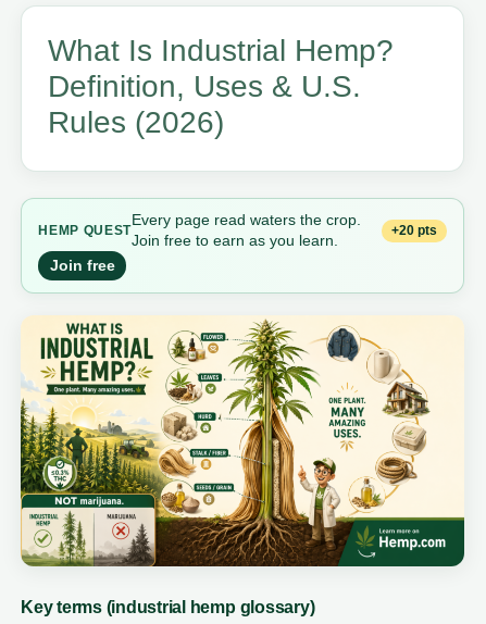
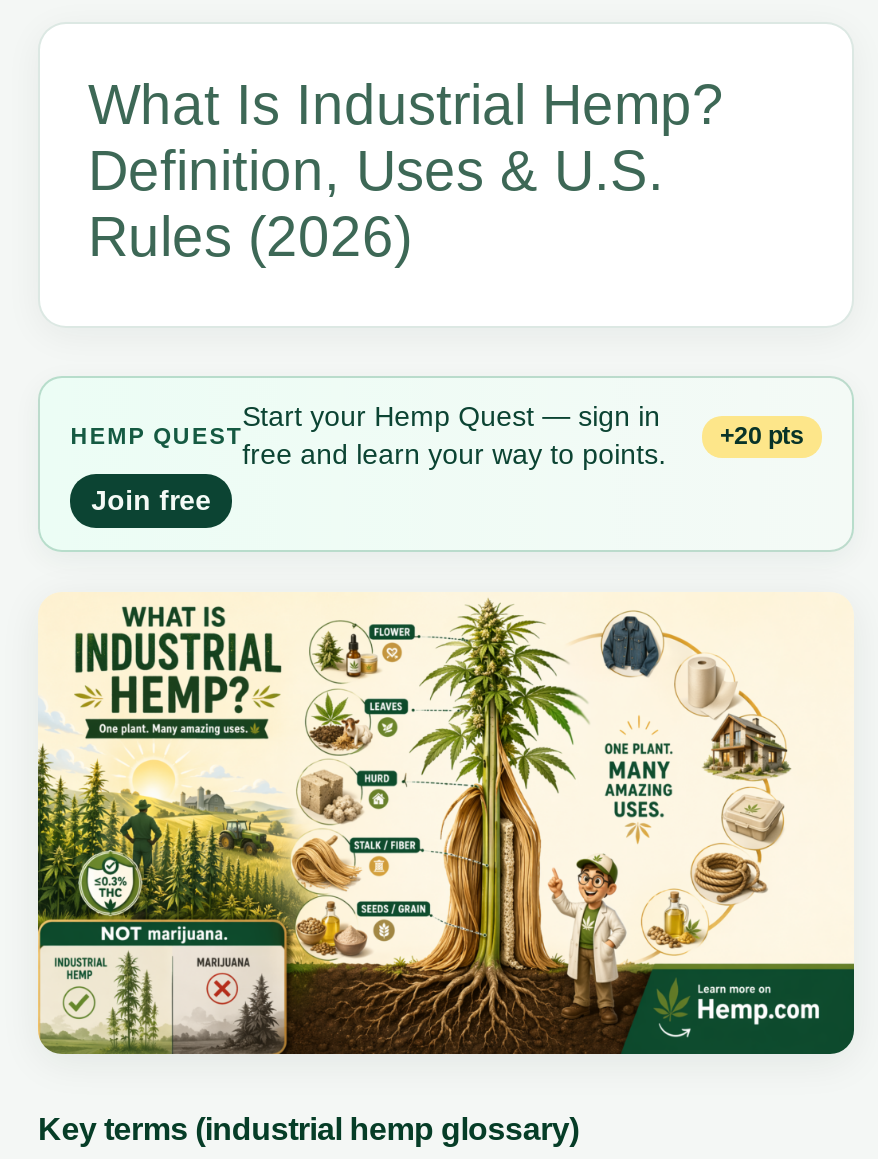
- Every page read waters the crop.
- Join free to earn as you learn.
+ Start your Hemp Quest — sign in
+ free and learn your way to points.
